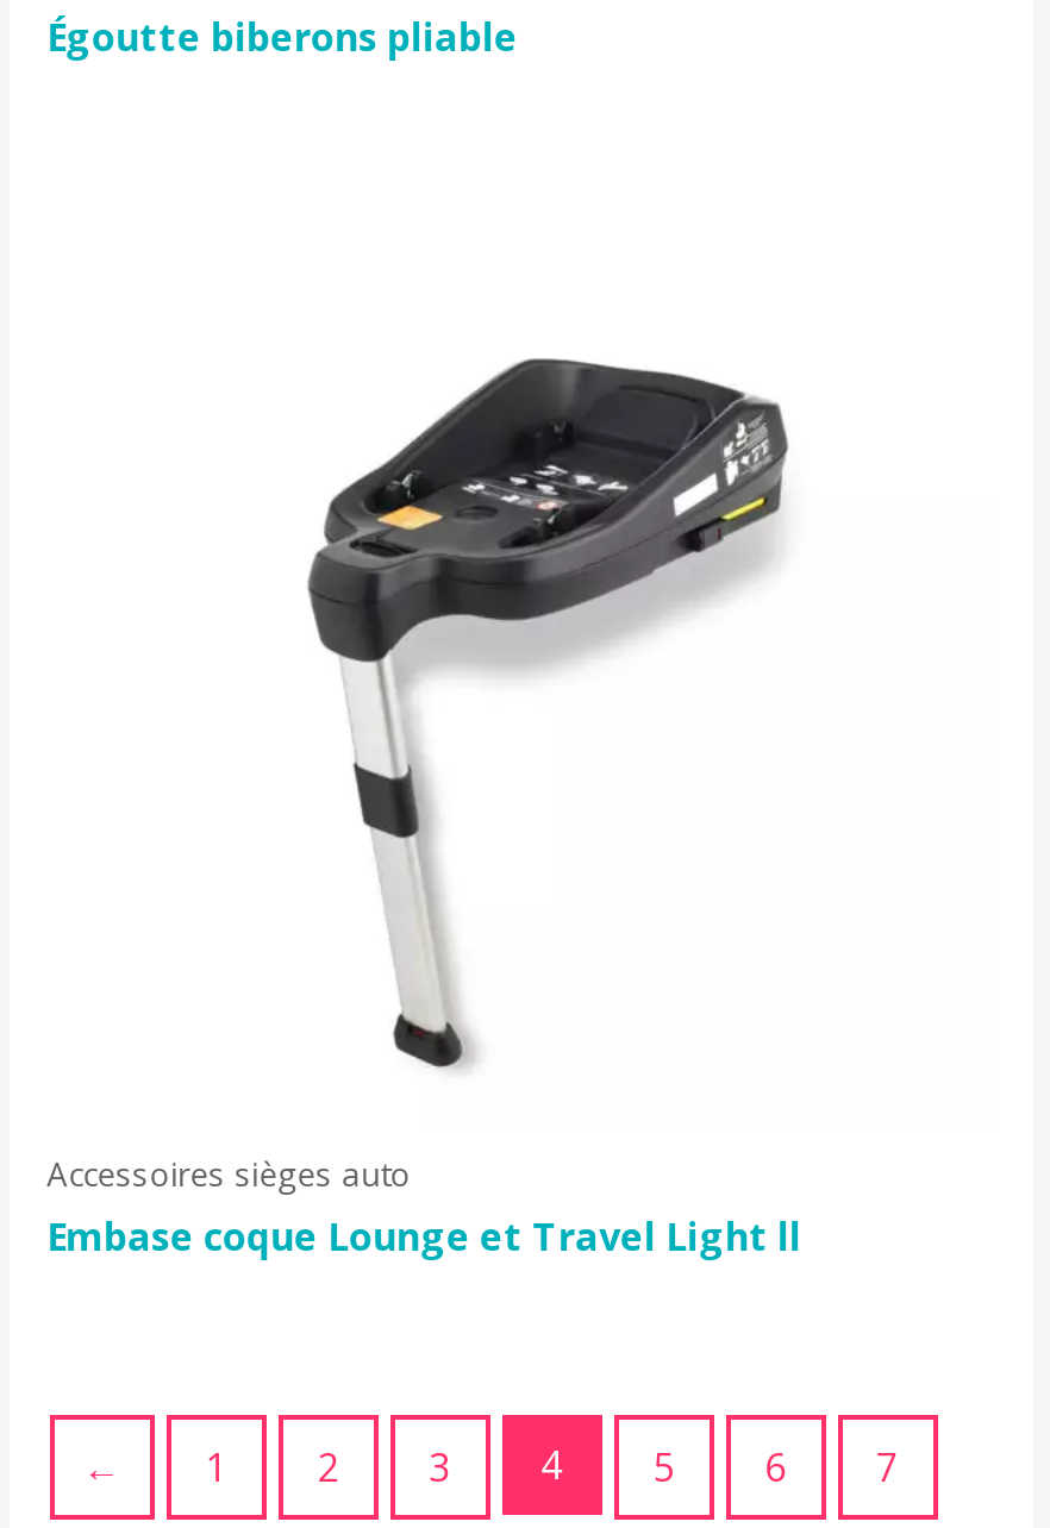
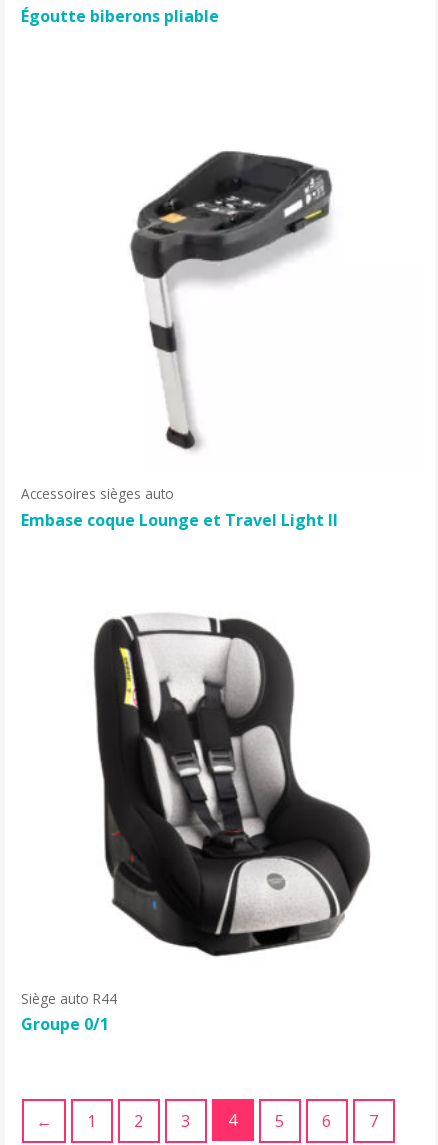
+ [image]
+ Siège auto R44
+ Groupe 0/1
